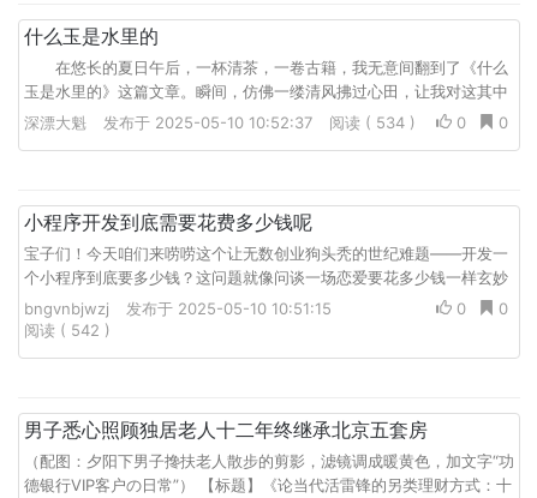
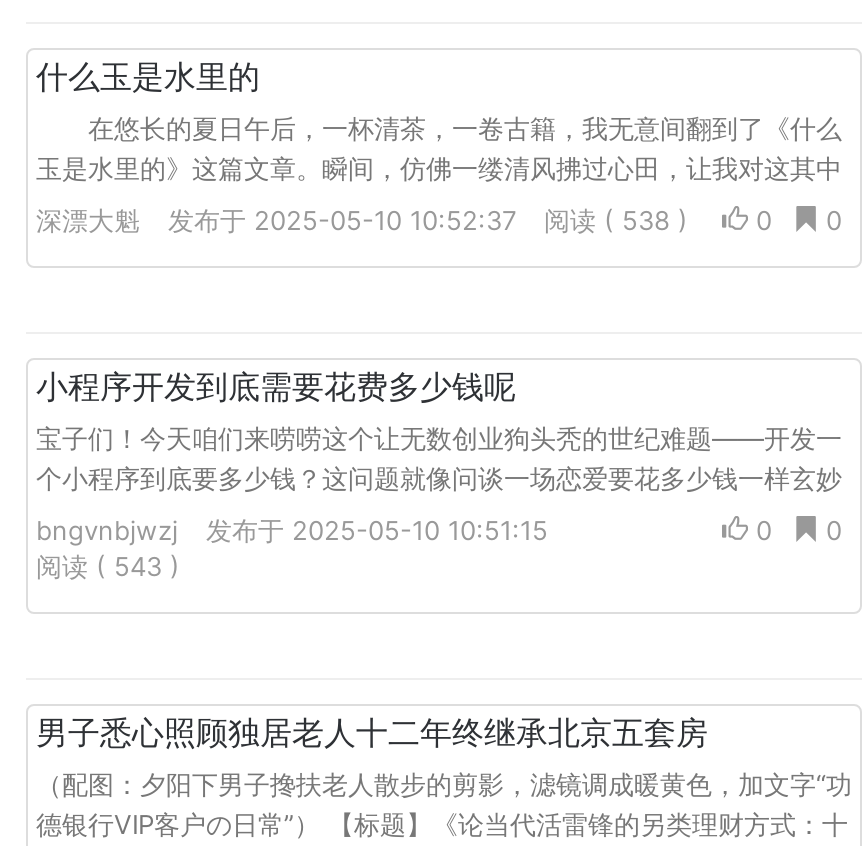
- 阅读 ( 534 )
+ 阅读 ( 538 )

- 阅读 ( 542 )
+ 阅读 ( 543 )
